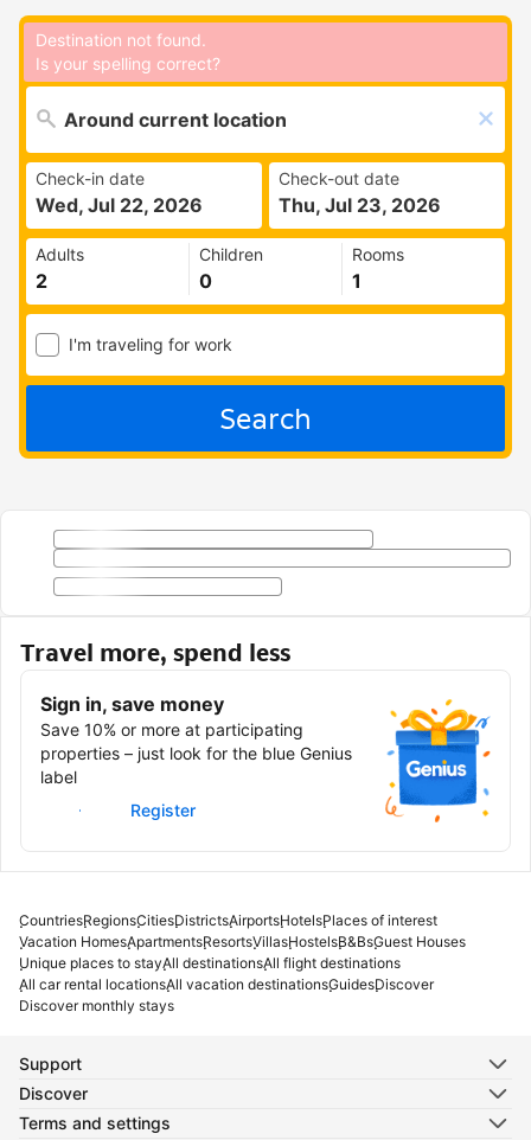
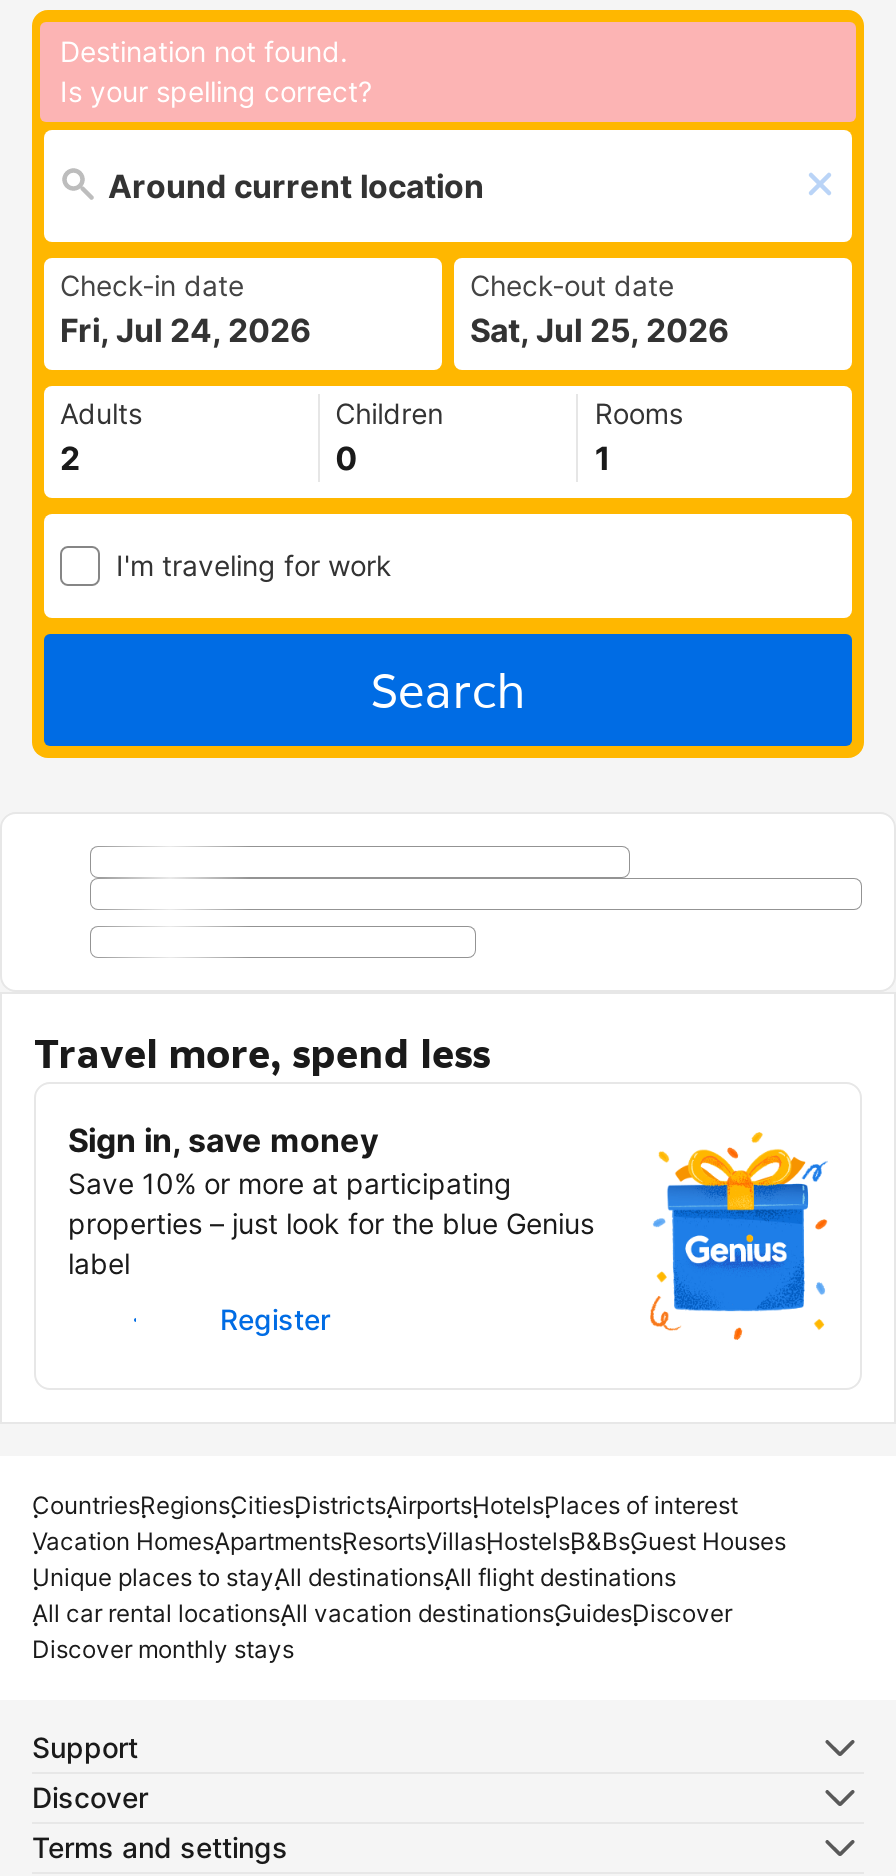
- Wed, Jul 22, 2026
+ Fri, Jul 24, 2026

- Thu, Jul 23, 2026
+ Sat, Jul 25, 2026
